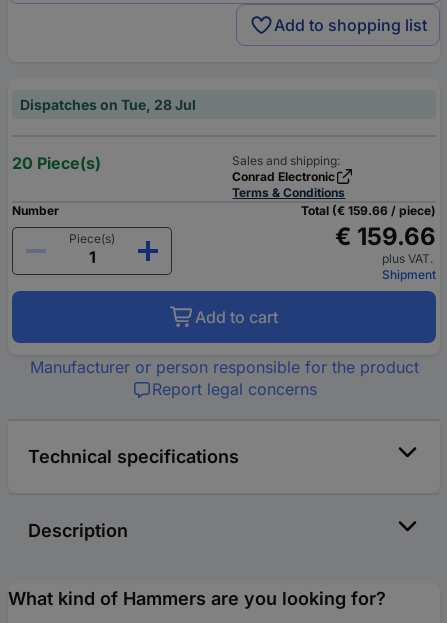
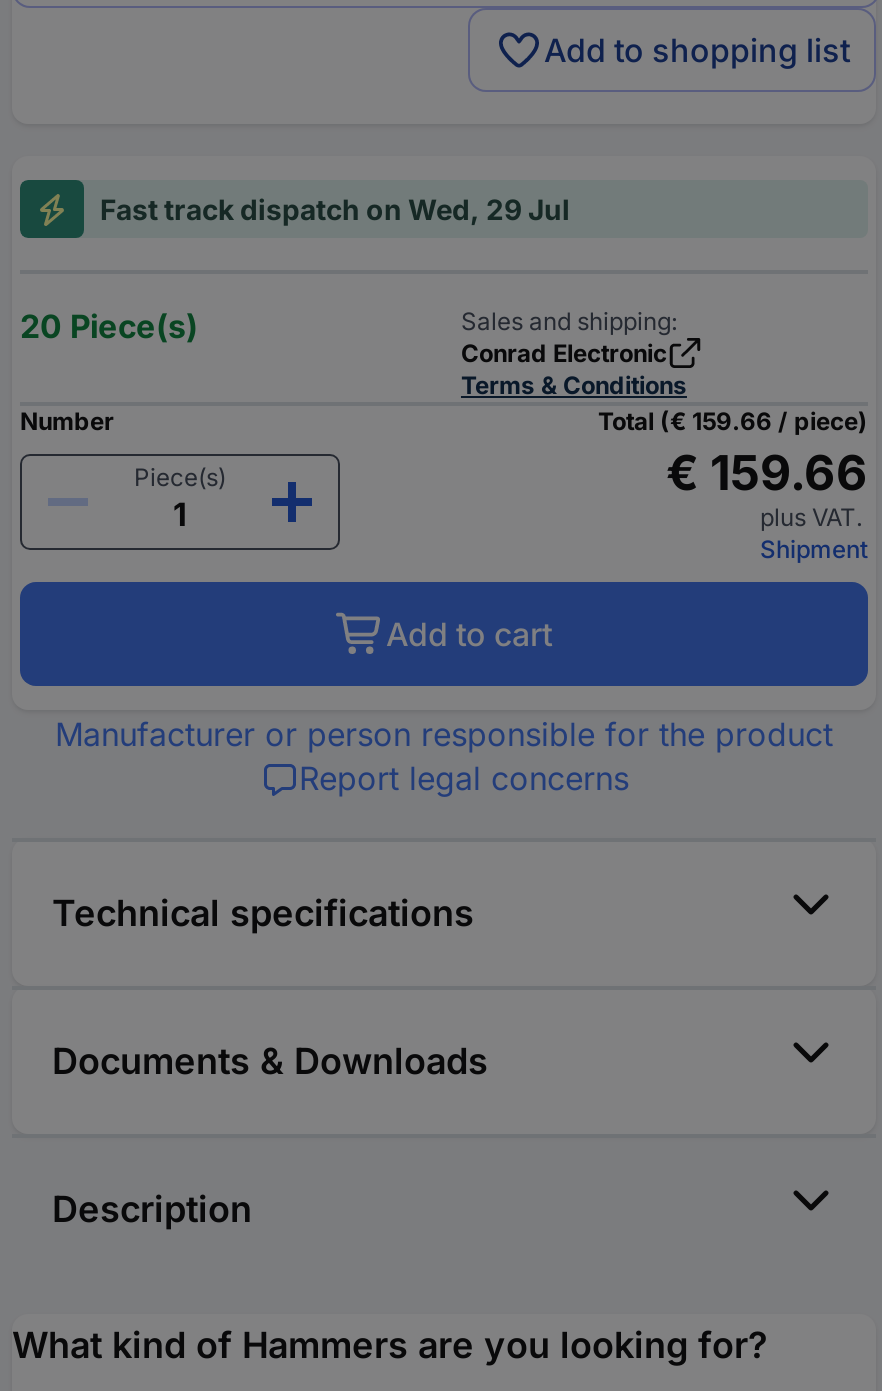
- Dispatches on Tue, 28 Jul
+ Fast track dispatch on Wed, 29 Jul

+ Documents & Downloads
